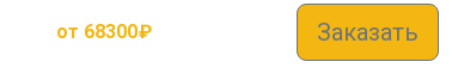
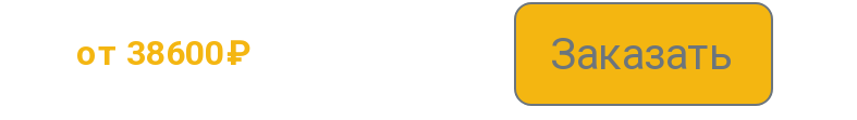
- от 68300₽
+ от 38600₽
